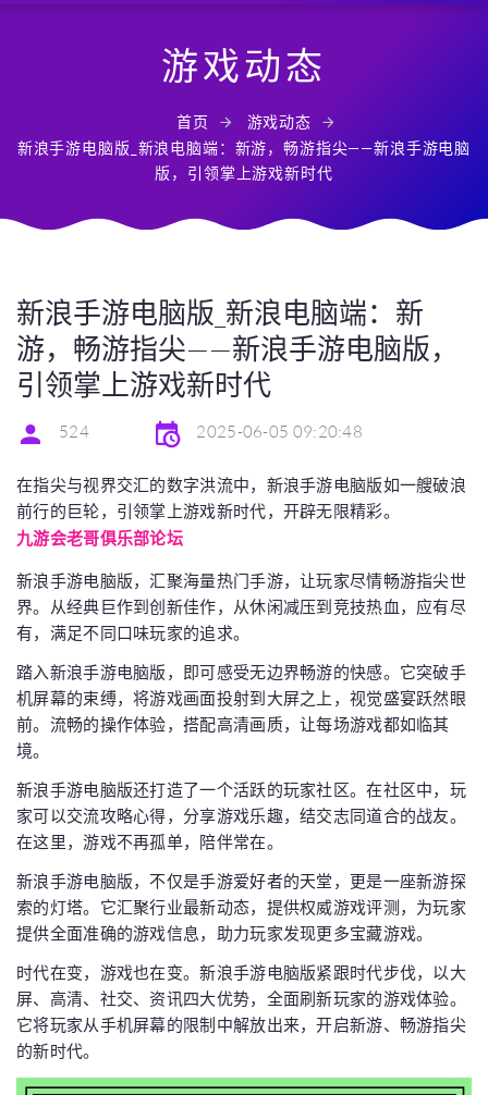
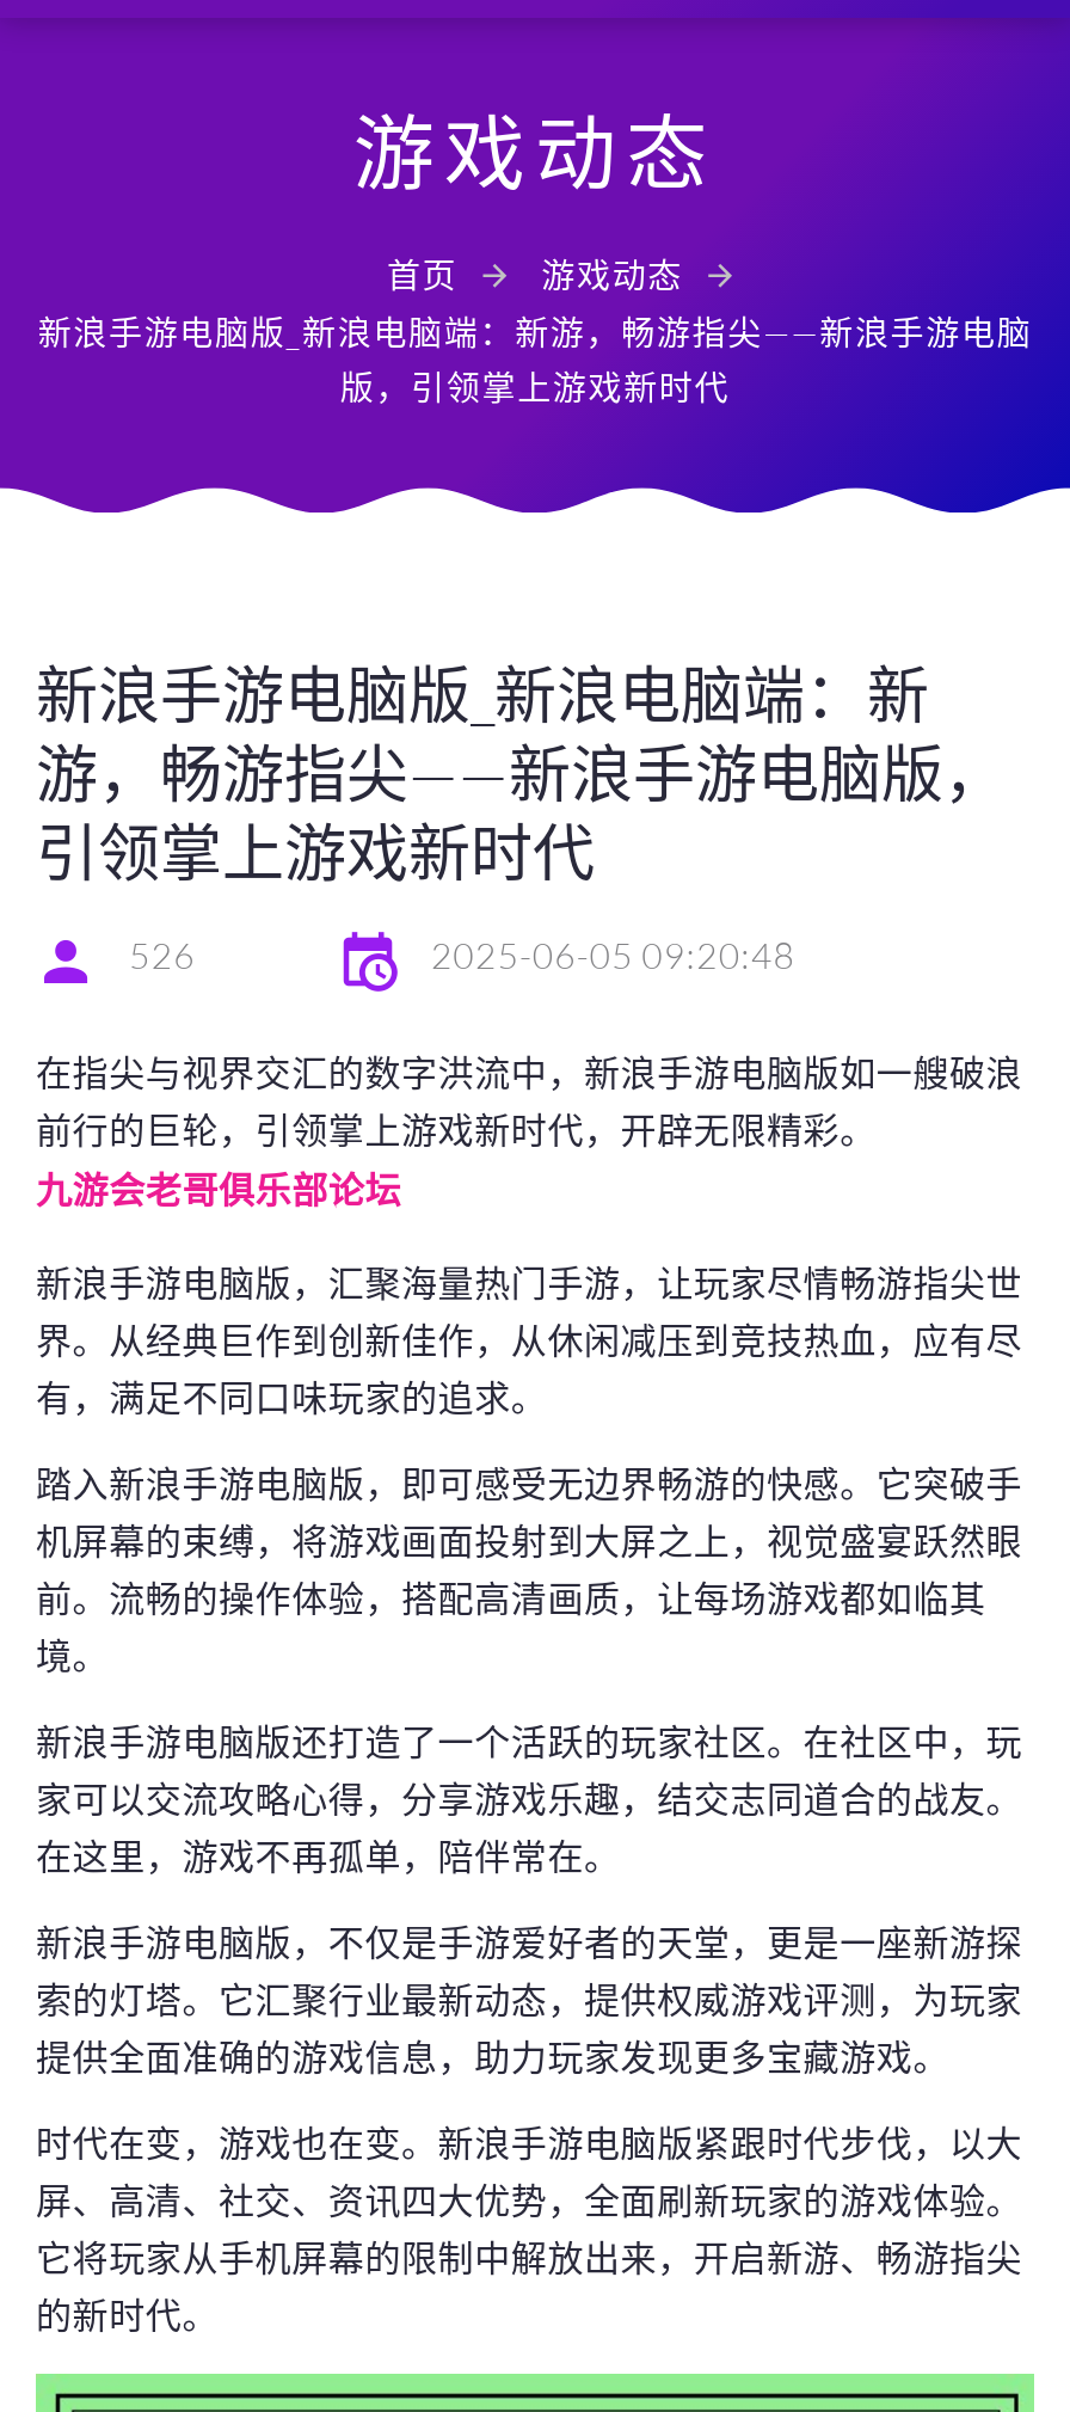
- 524
+ 526
